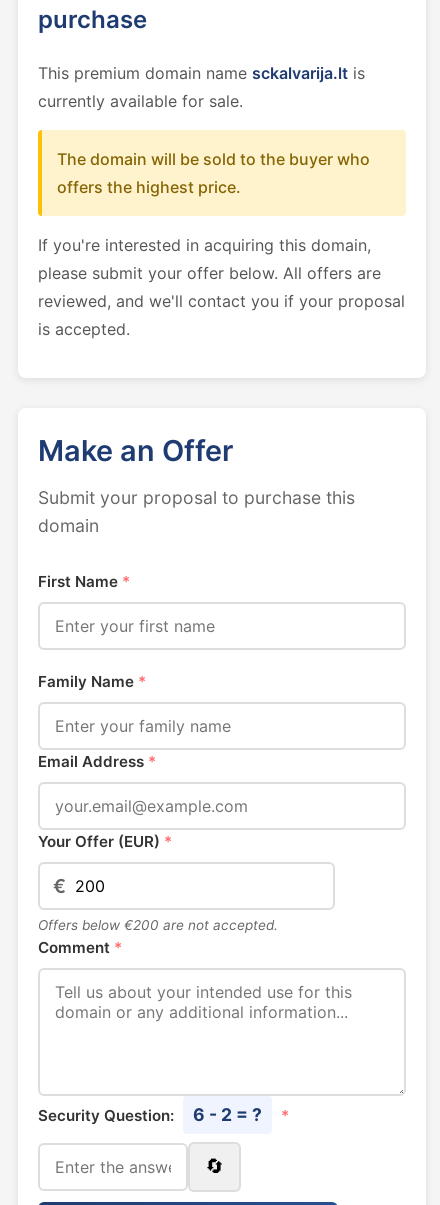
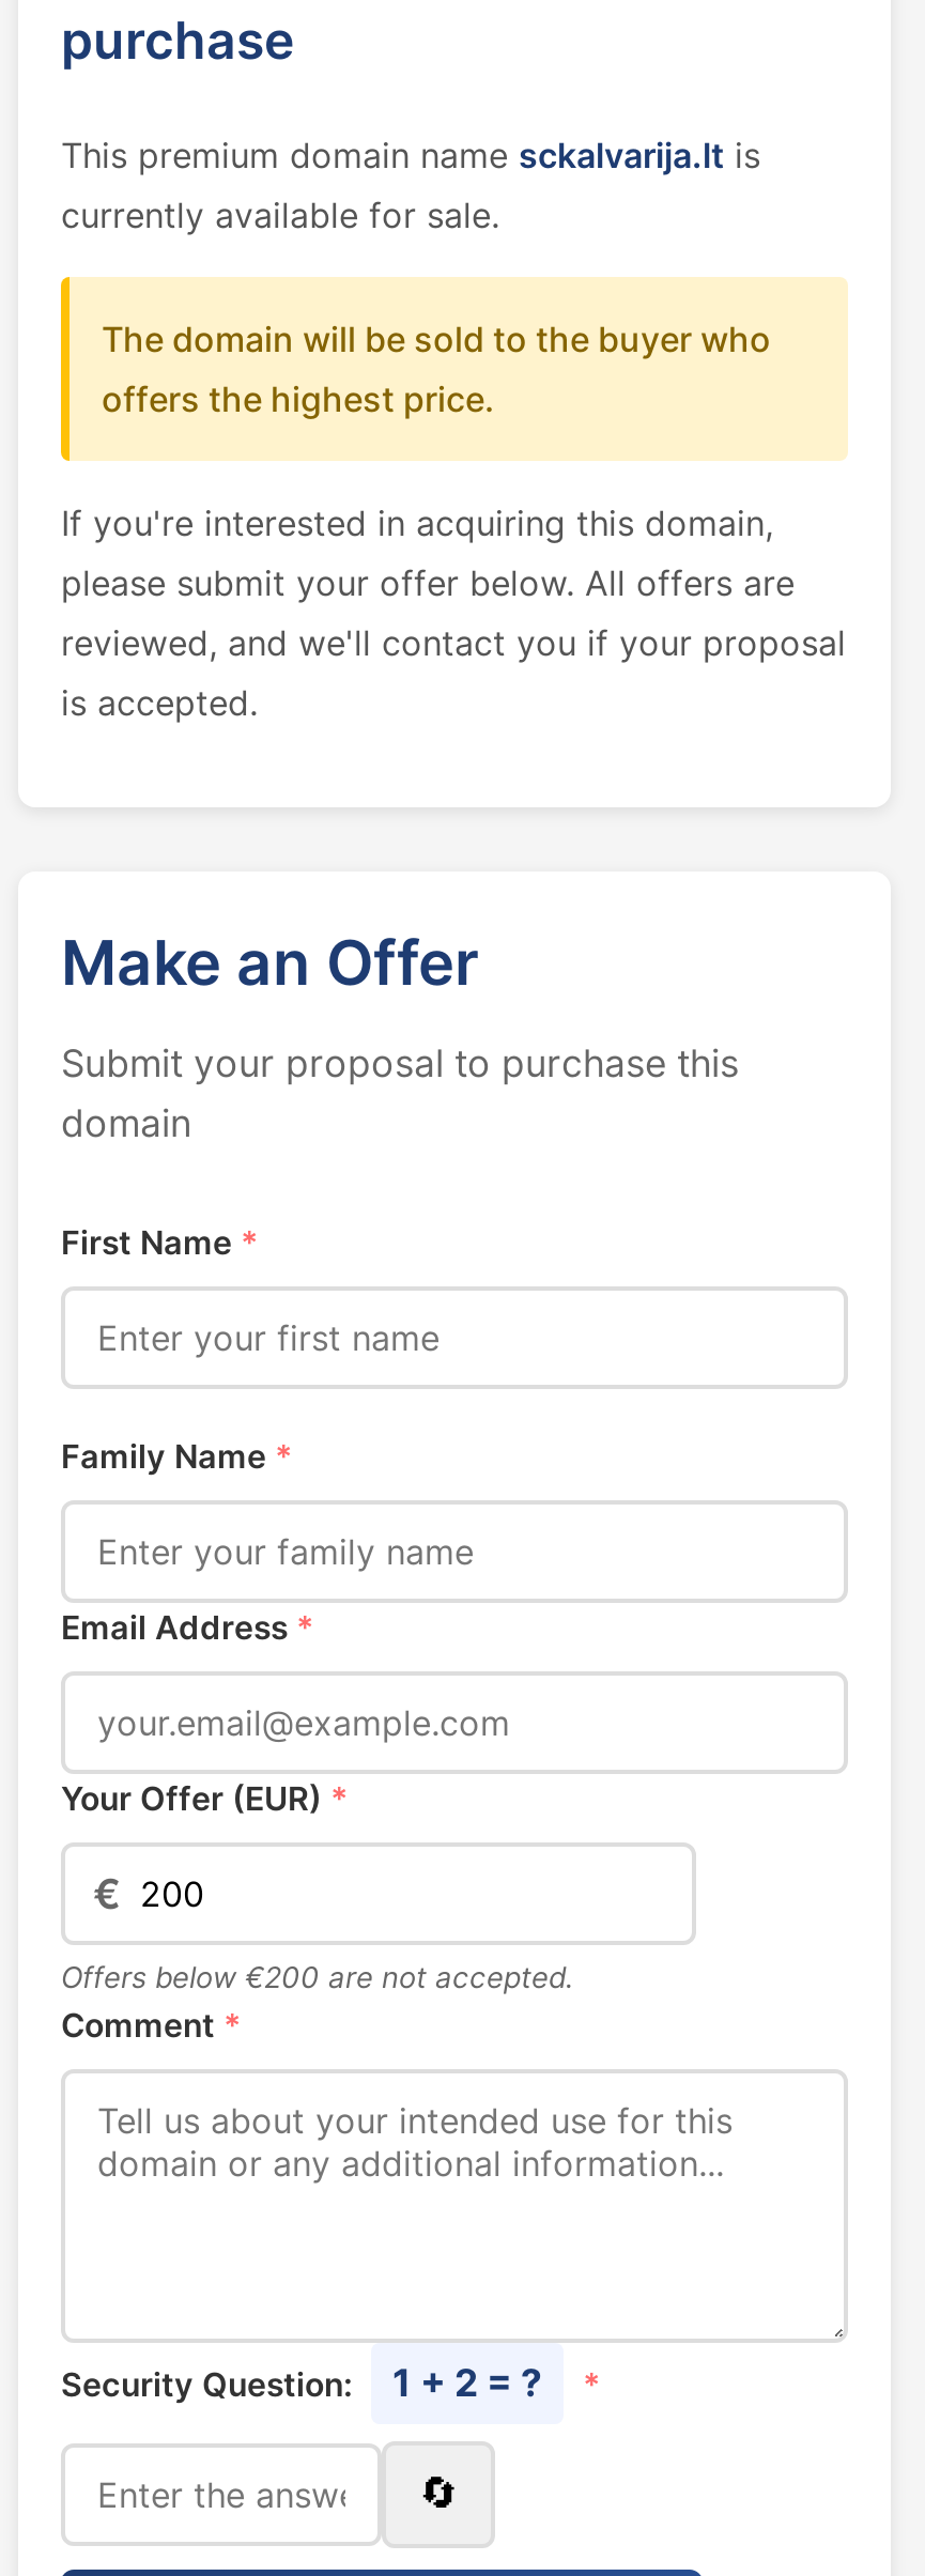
- 6 - 2 = ?
+ 1 + 2 = ?
